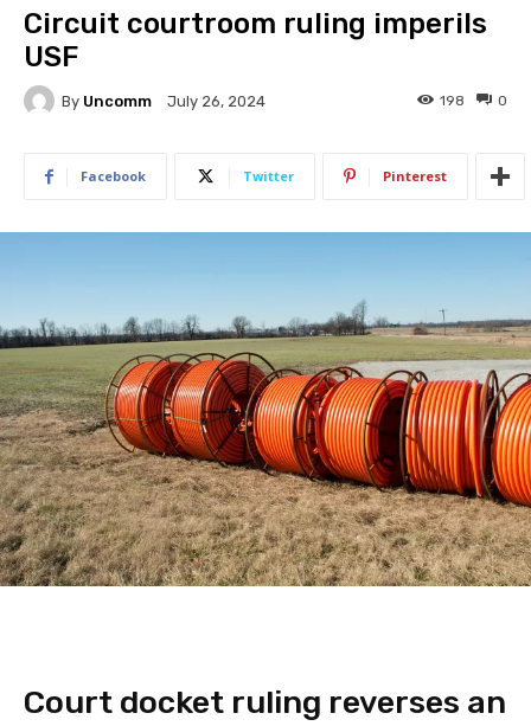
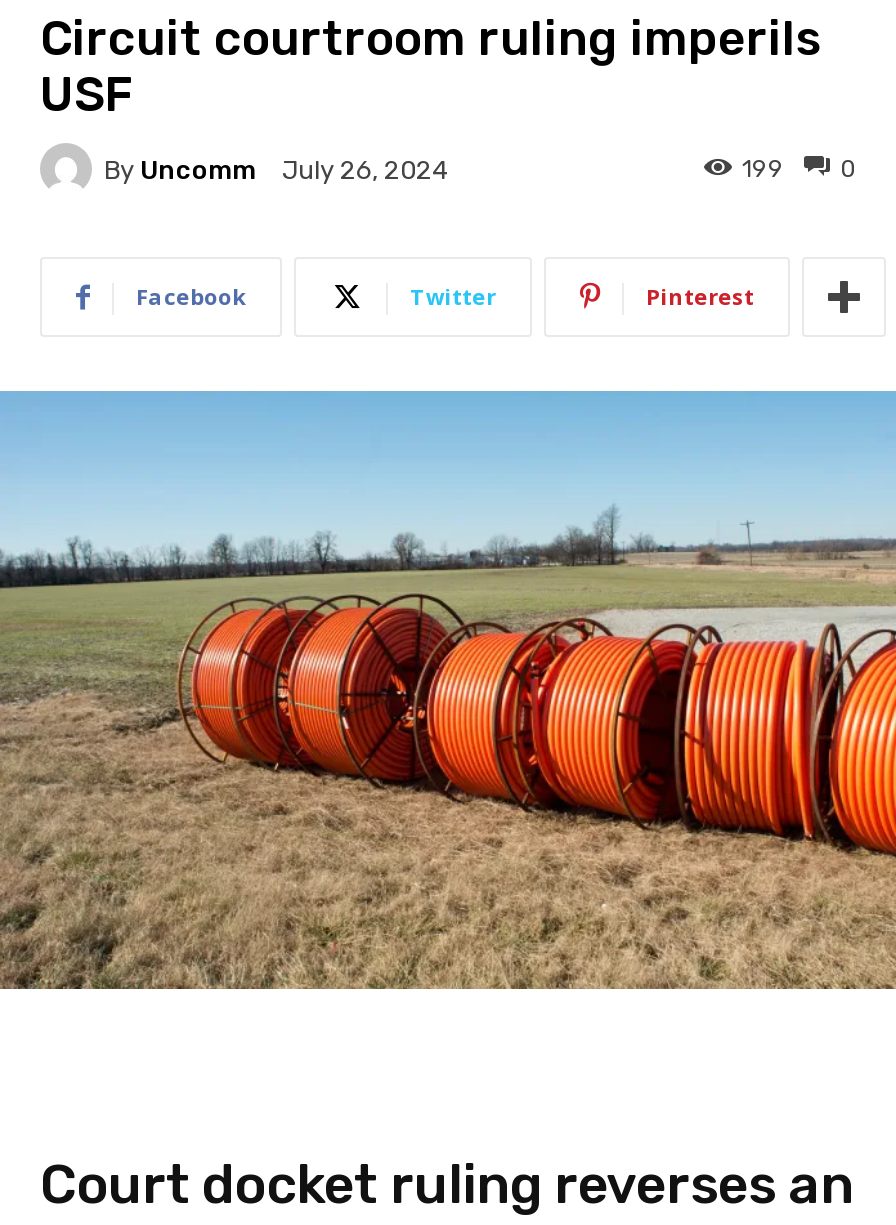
- 198 0
+ 199 0
